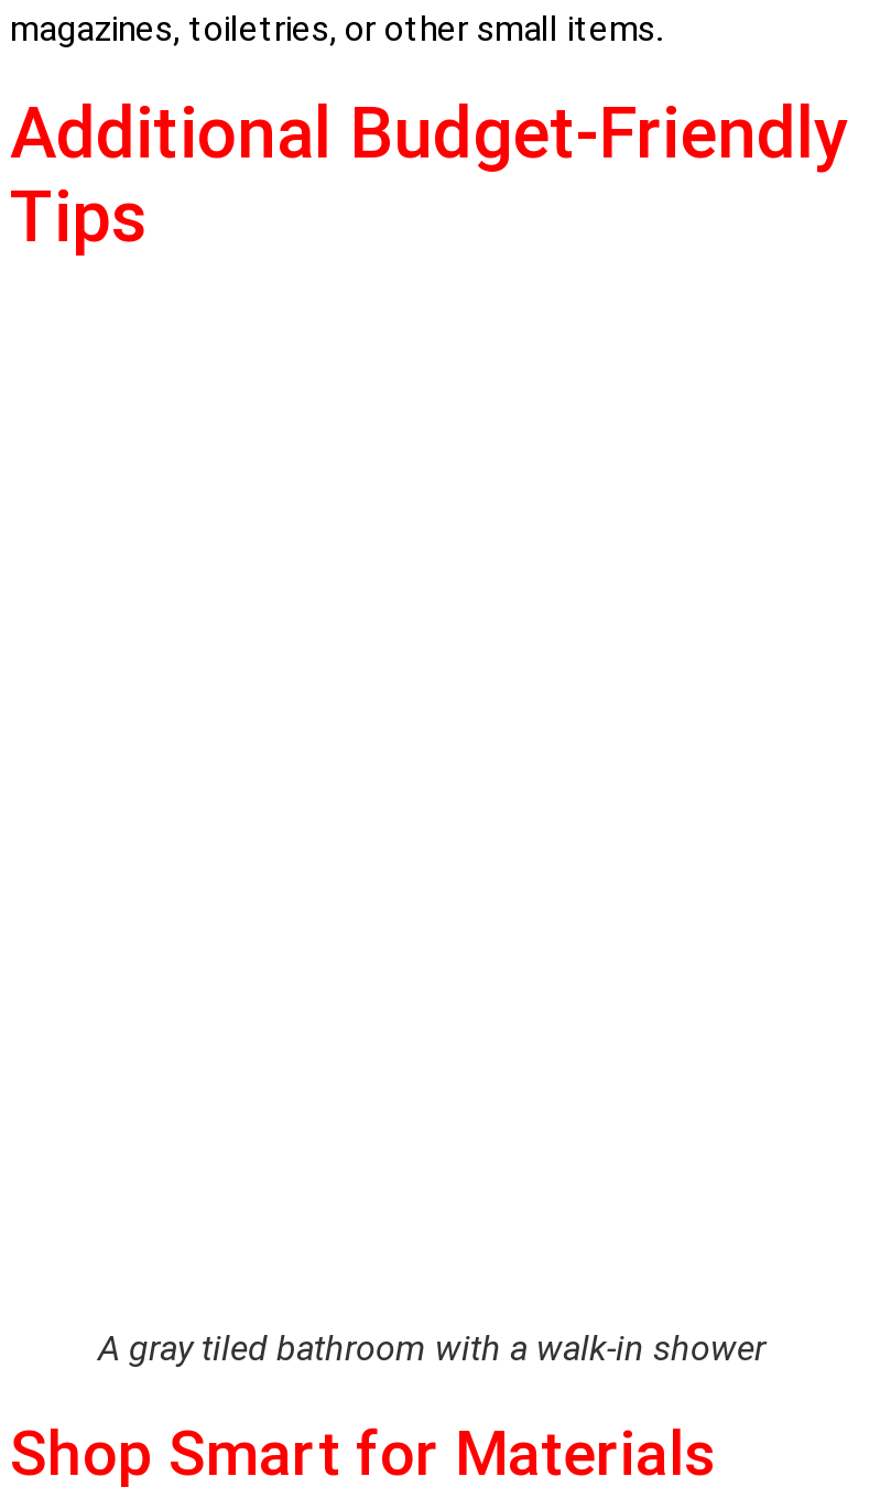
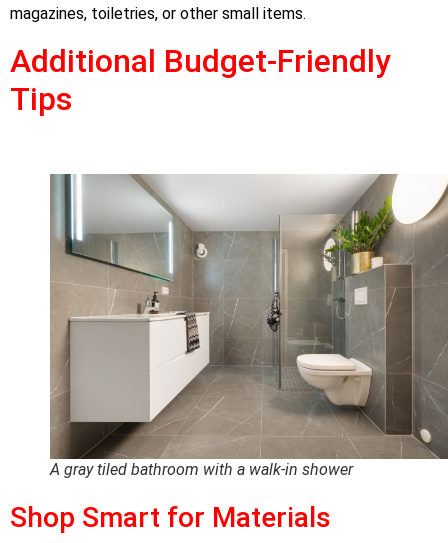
+ [image]
